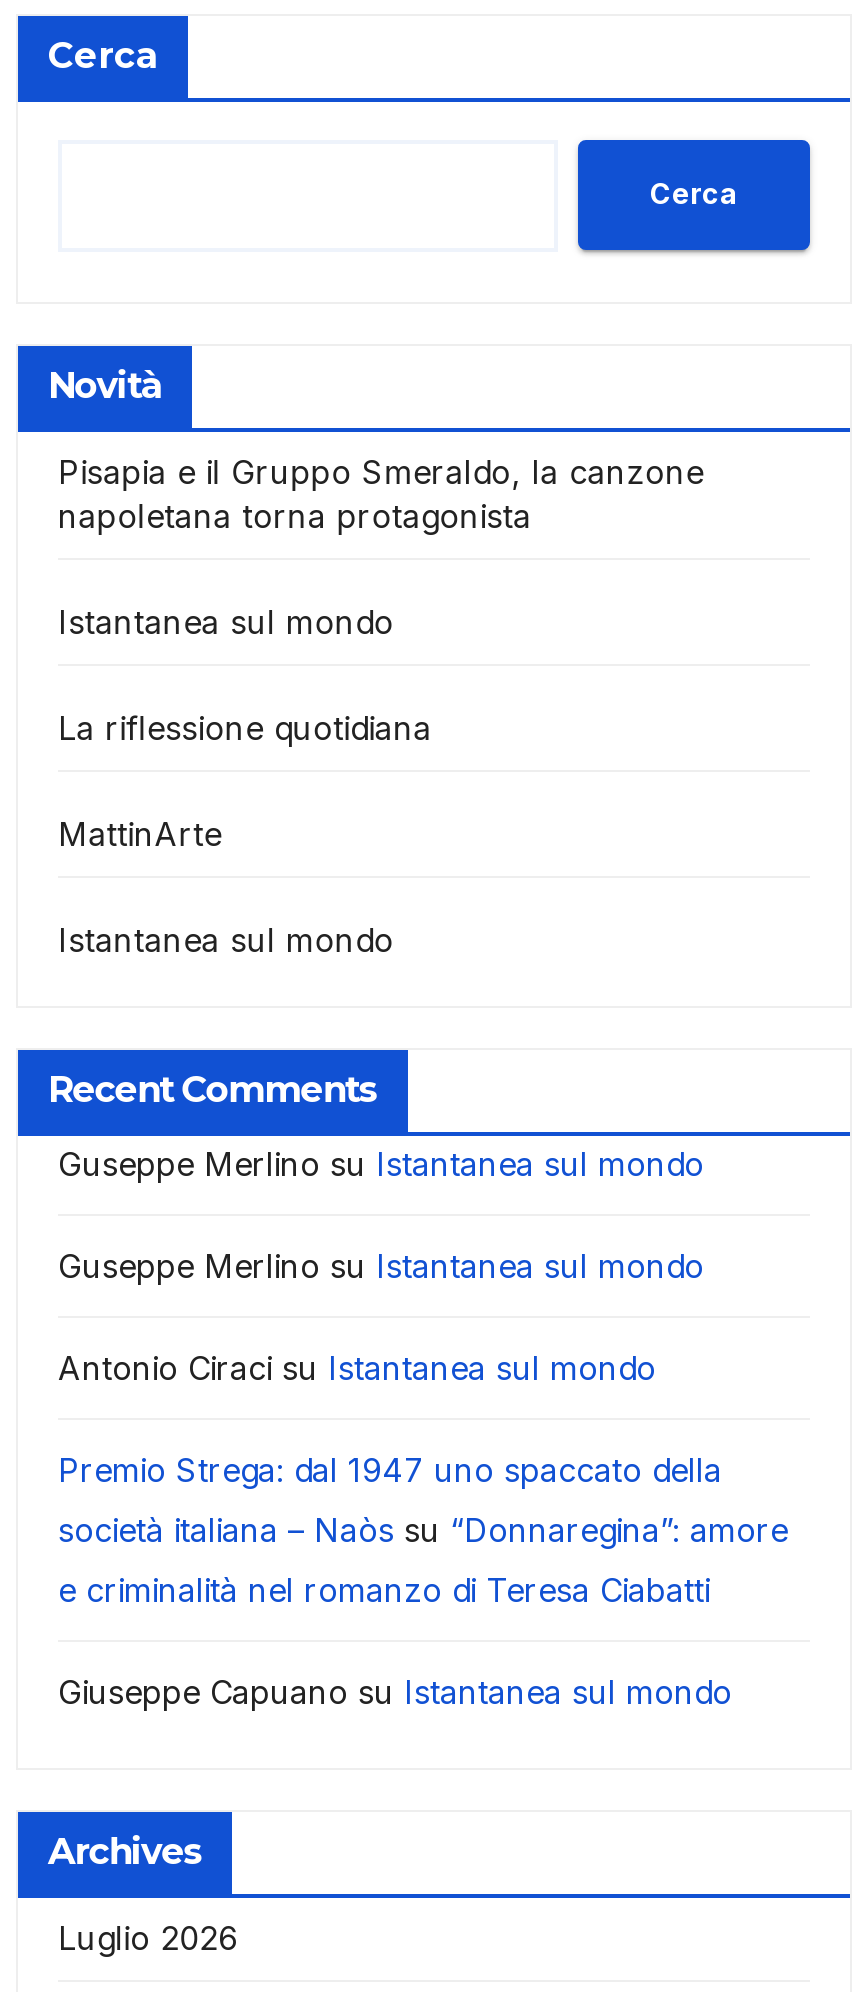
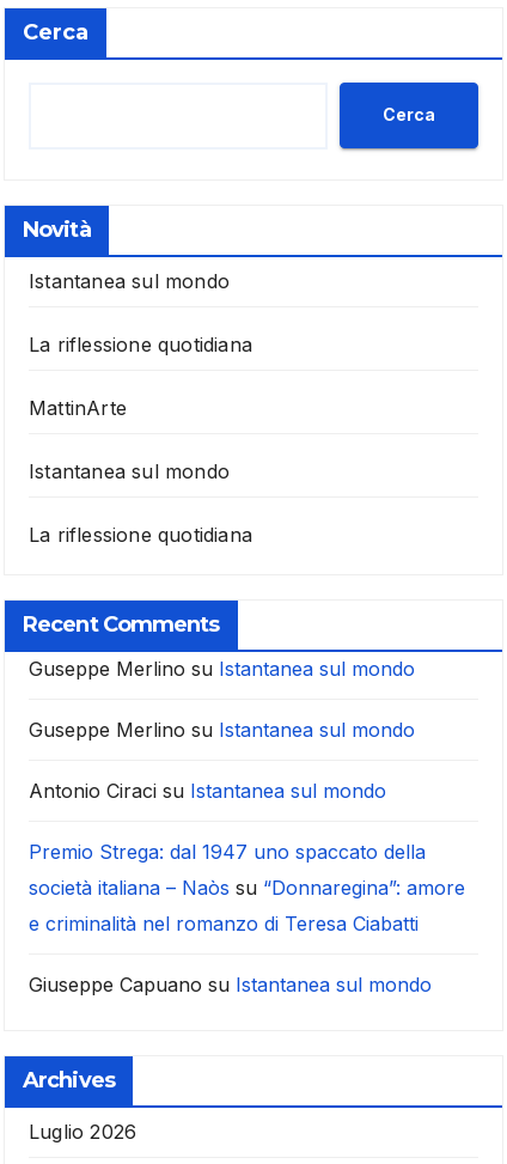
- Pisapia e il Gruppo Smeraldo, la canzone
- napoletana torna protagonista

moved up: Istantanea sul mondo | La riflessione quotidiana | MattinArte | Istantanea sul mondo

+ La riflessione quotidiana
